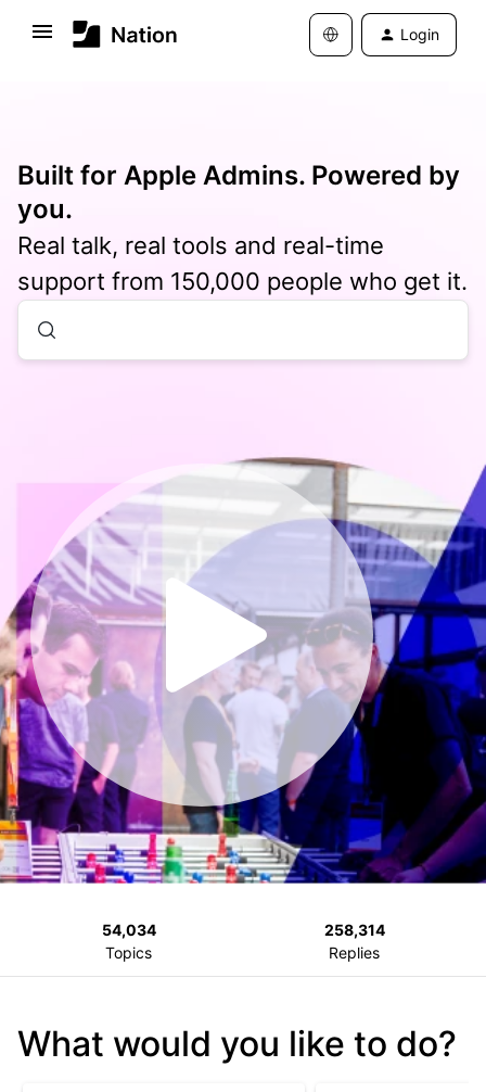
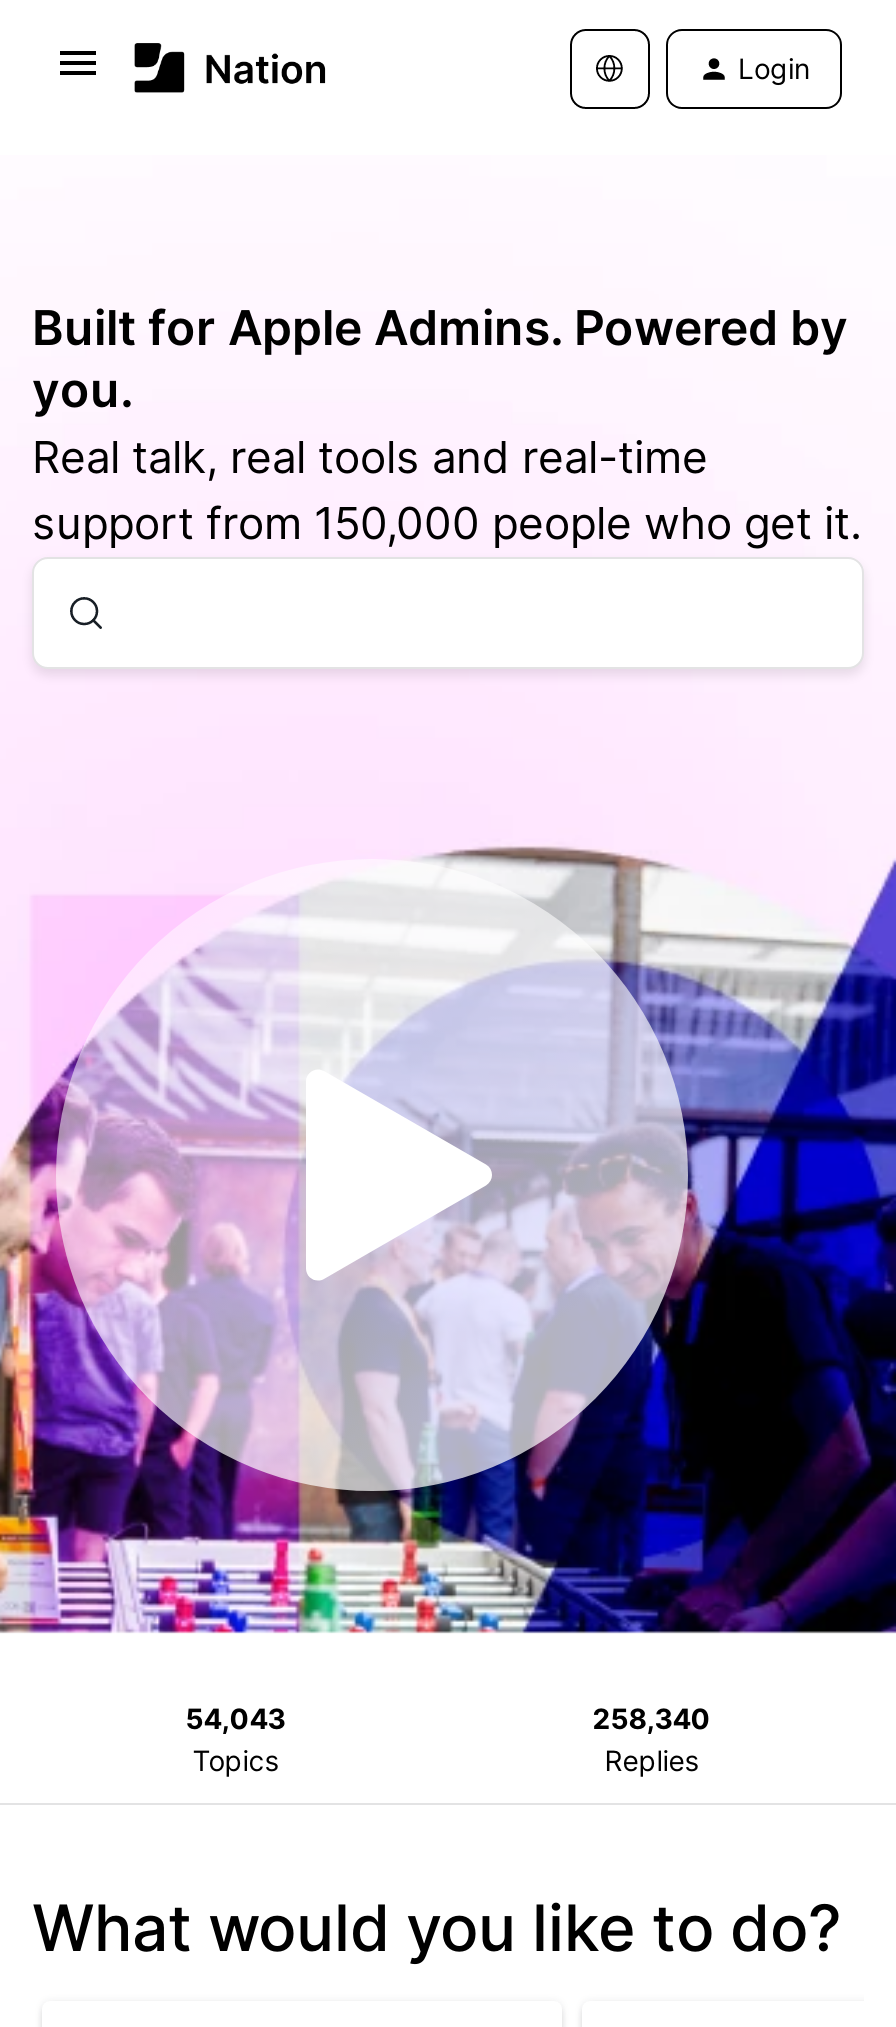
- 54,034
+ 54,043

- 258,314
+ 258,340
